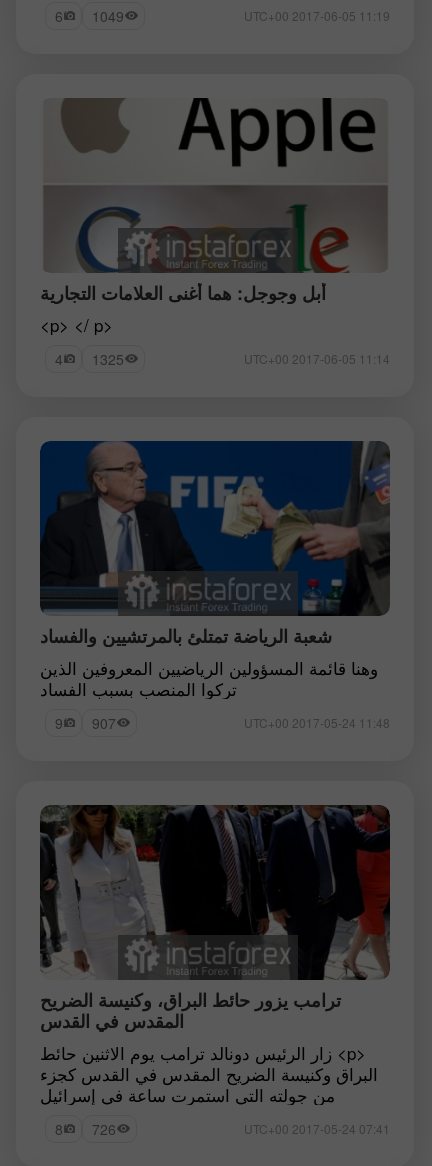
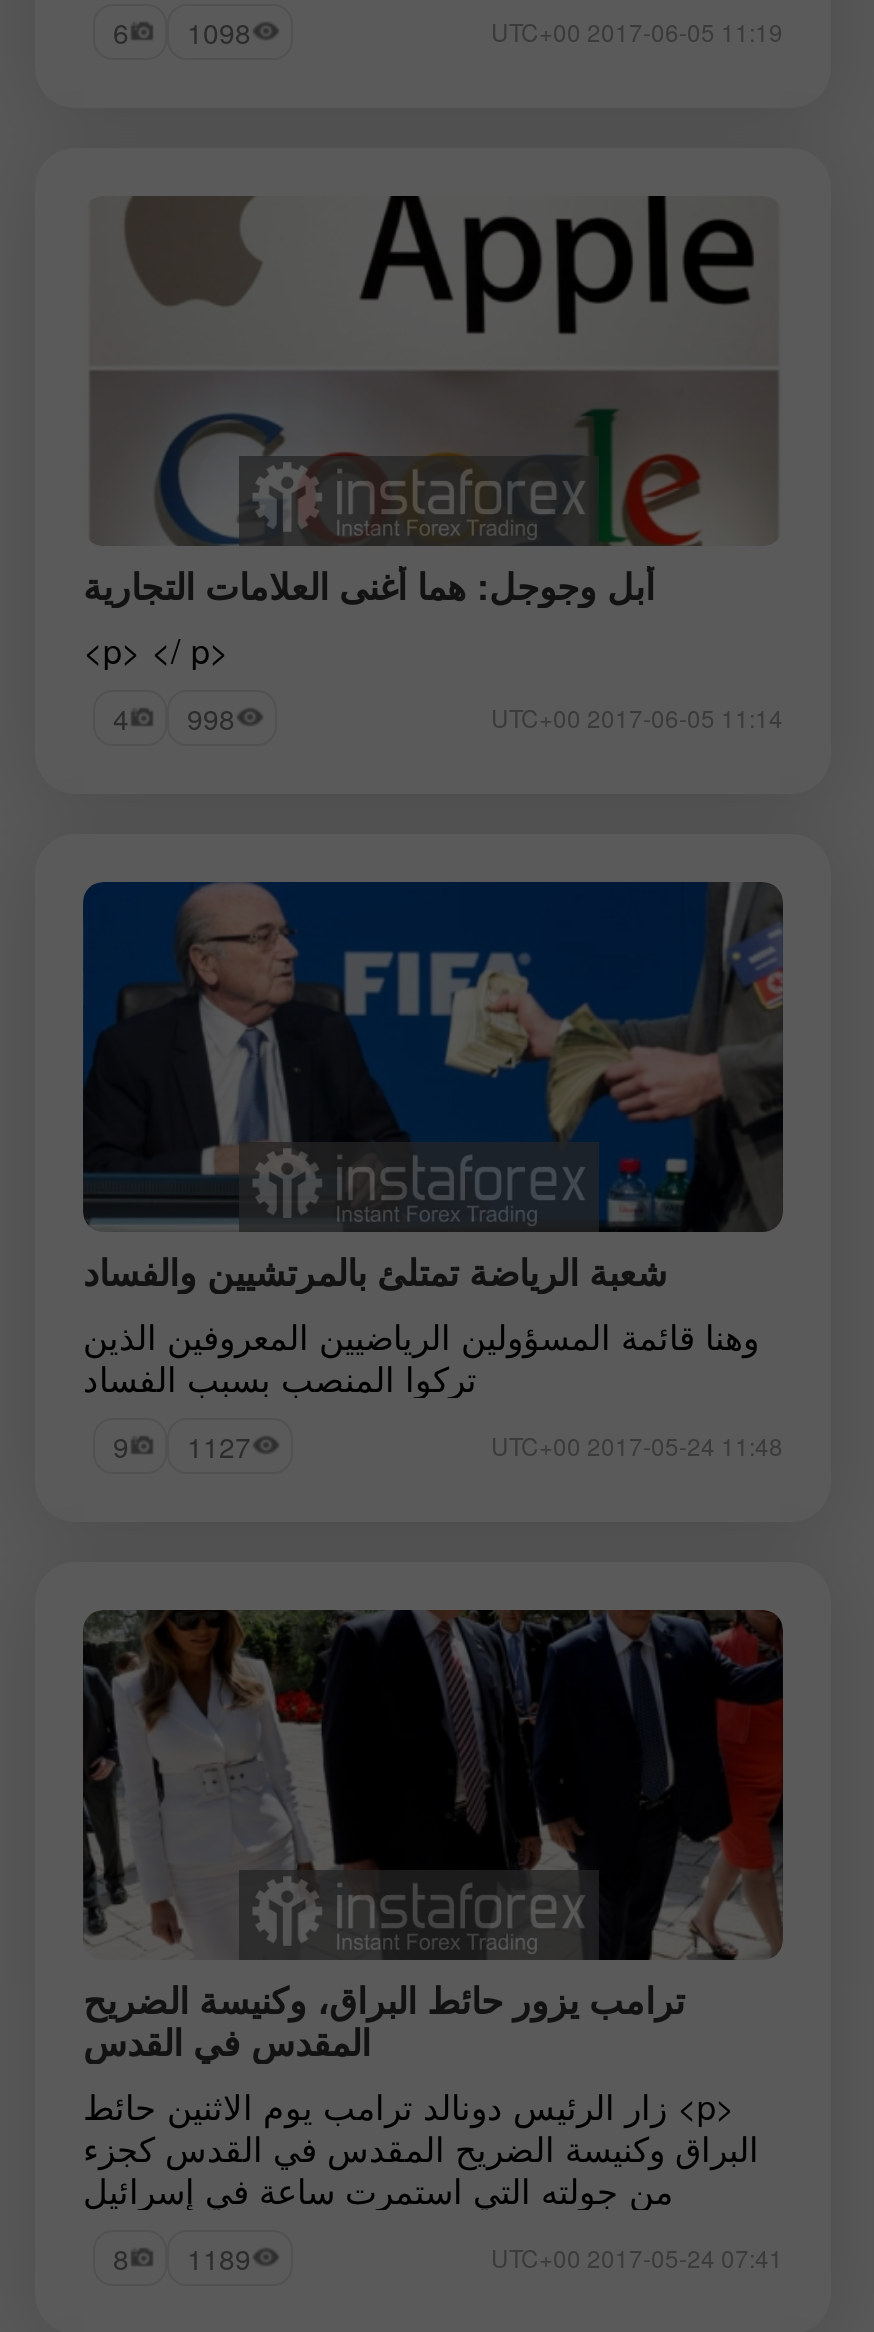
- 6 1049
+ 6 1098

- 4 1325
+ 4 998

- 907
+ 1127

- 8 726
+ 8 1189
